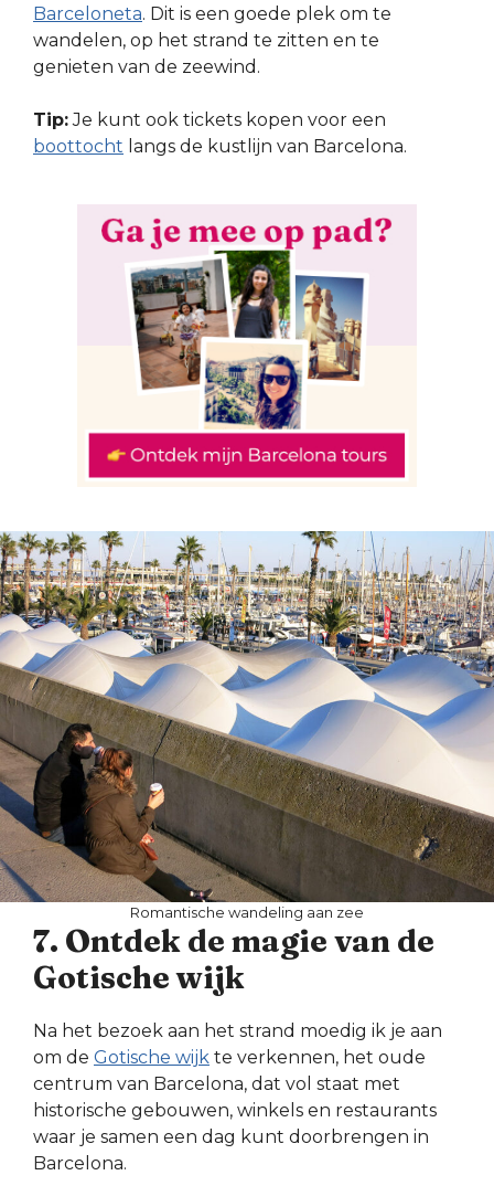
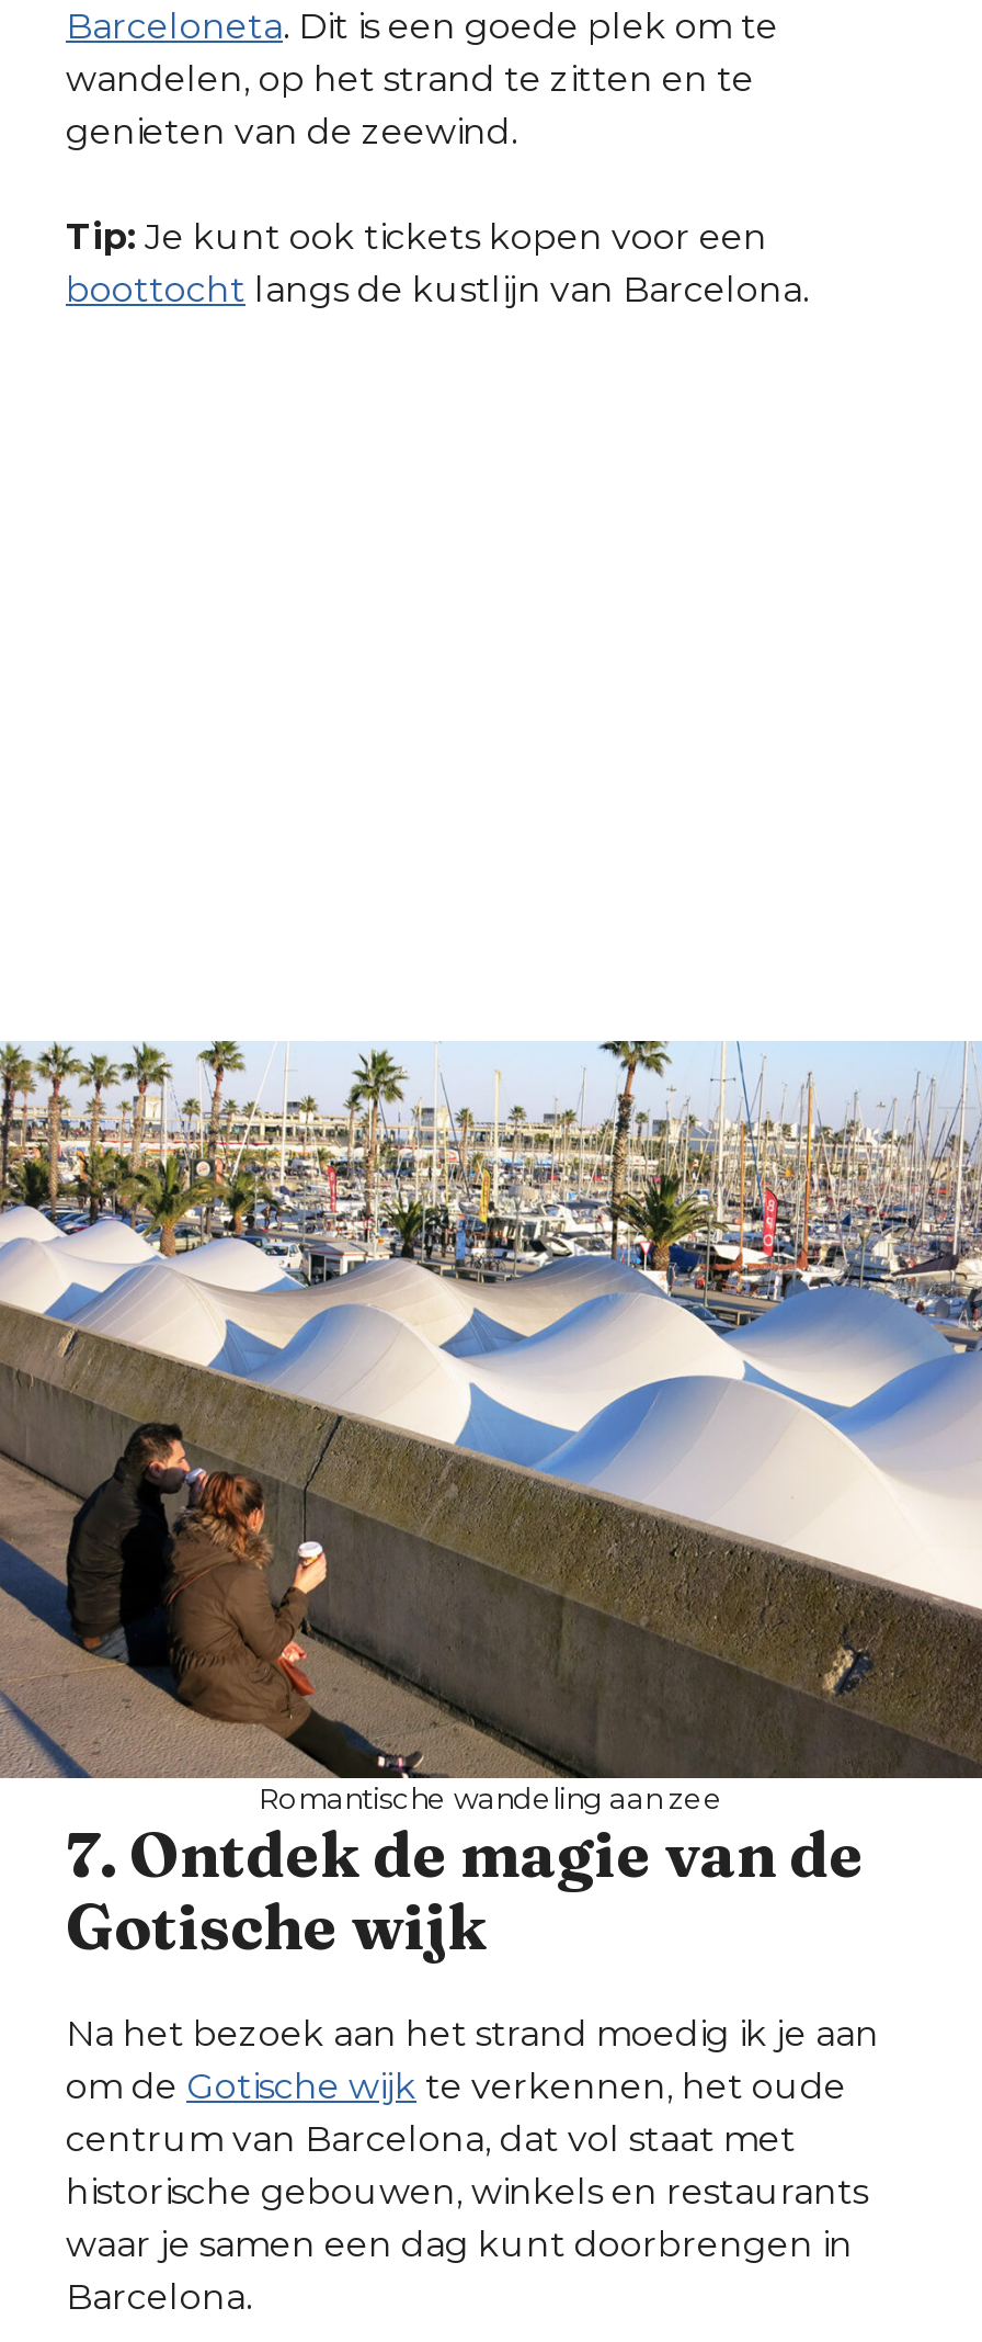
- [image]
